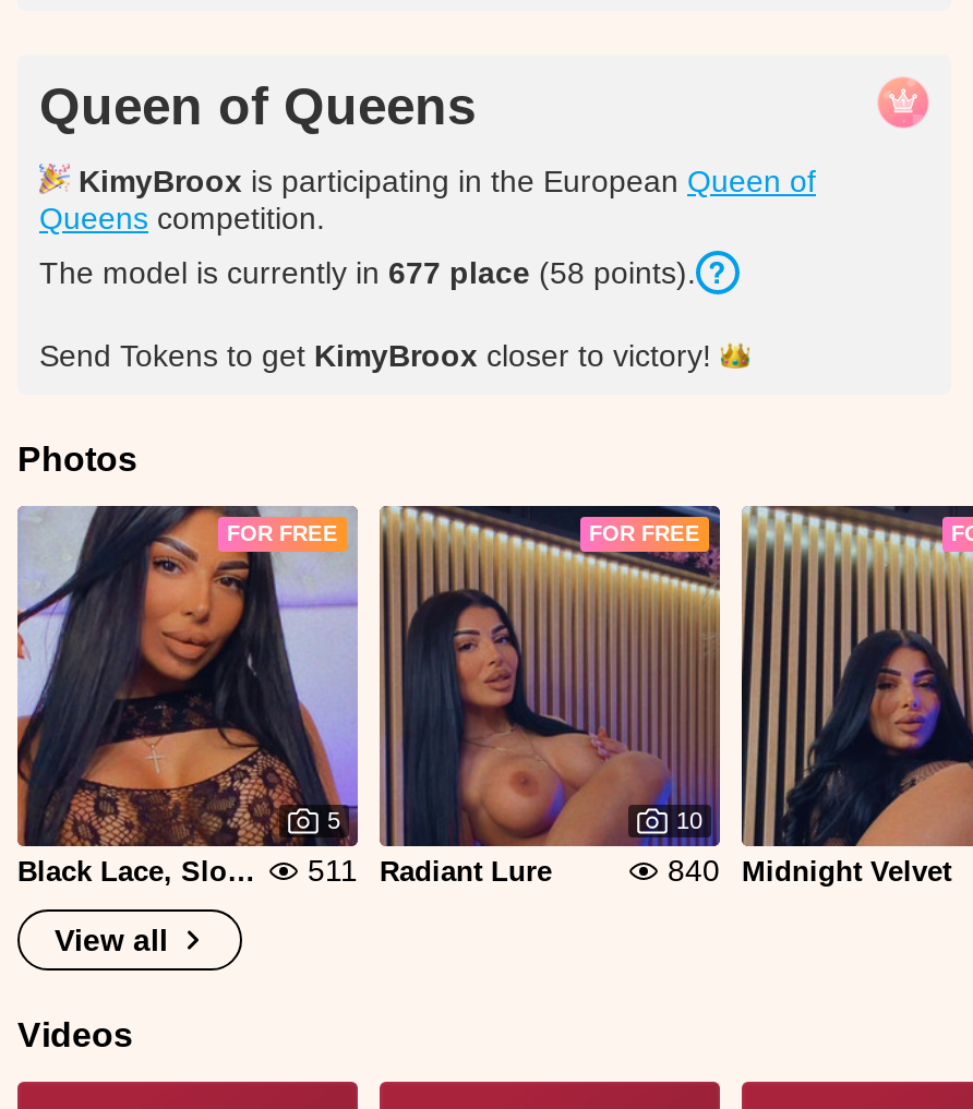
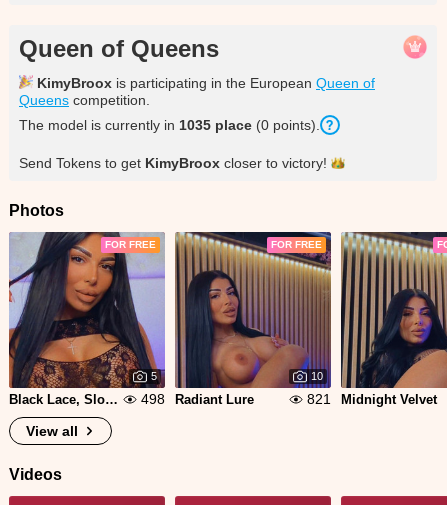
- The model is currently in 677 place (58 points).
+ The model is currently in 1035 place (0 points).

- 511
+ 498

- 840 Midnight Velvet
+ 821 Midnight Velvet
